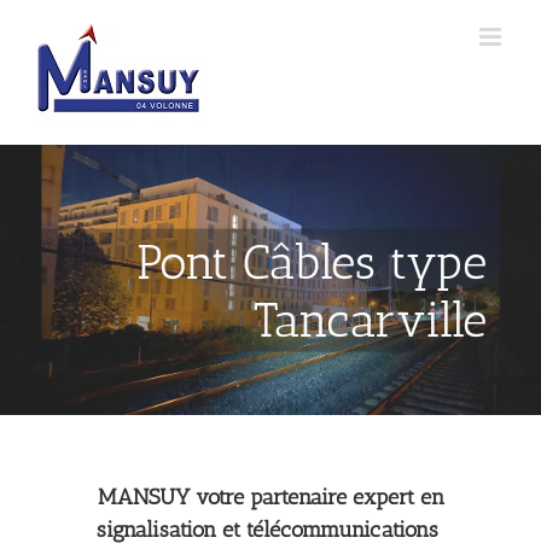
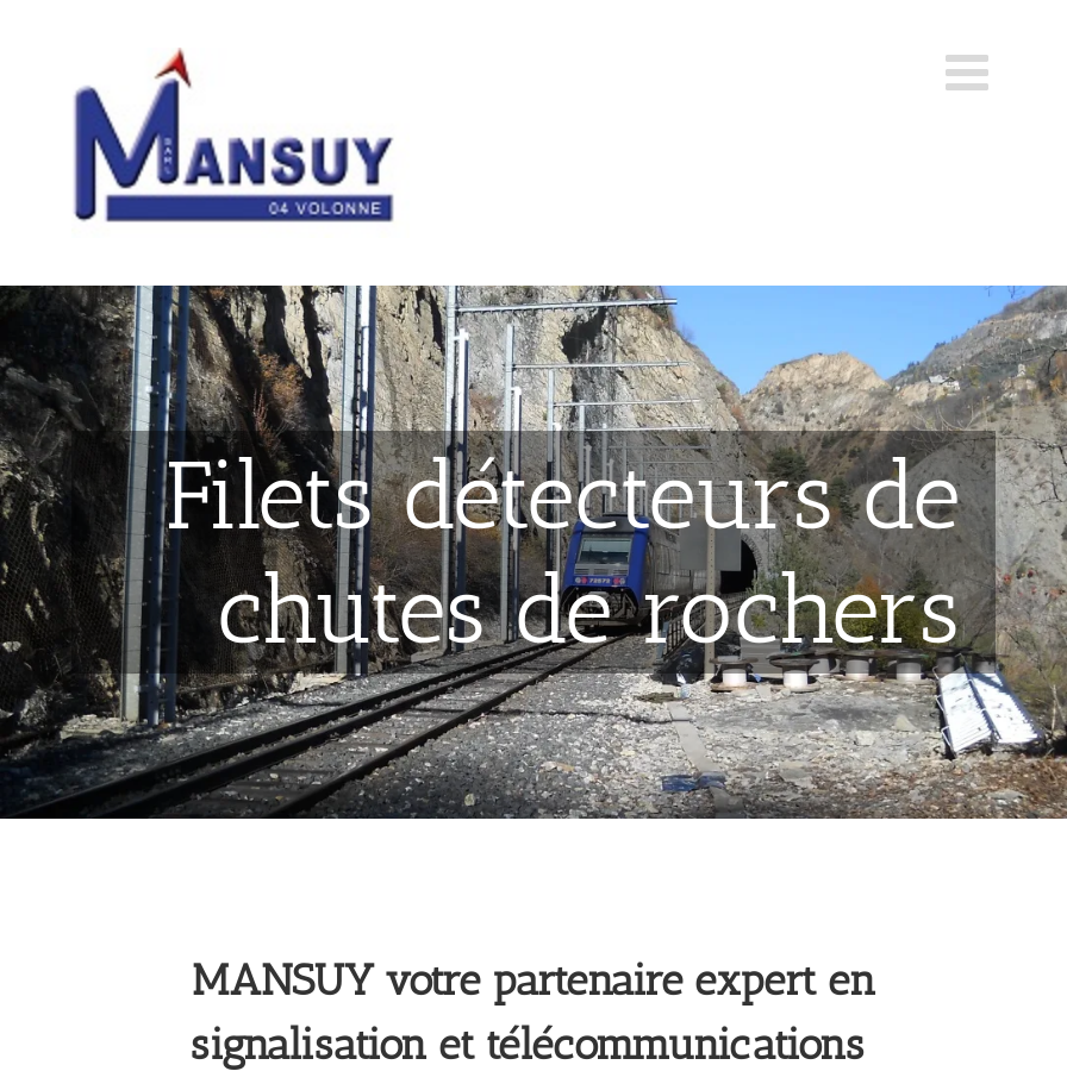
- [image]
- Pont Câbles type
- Tancarville
+ [image]
+ Filets détecteurs de
+ chutes de rochers
